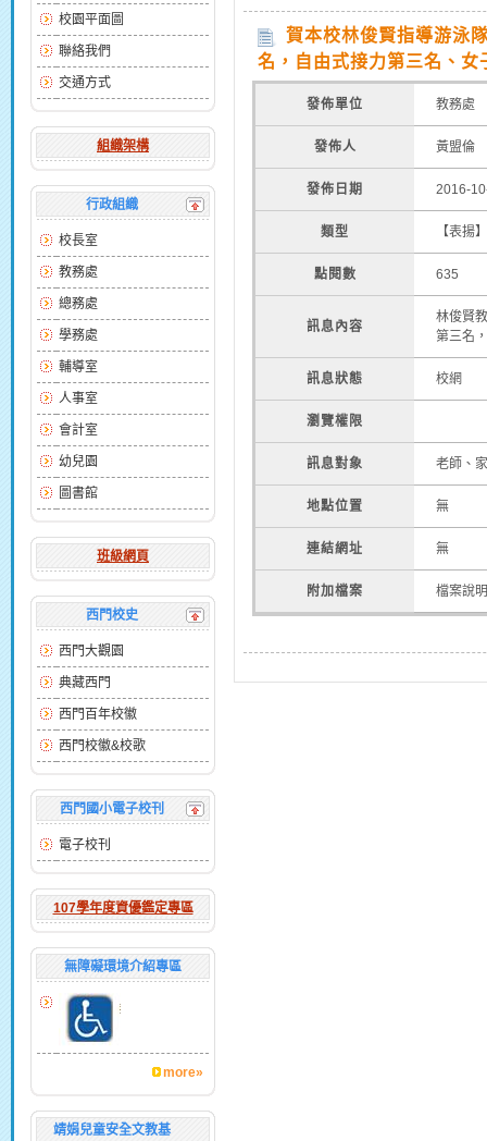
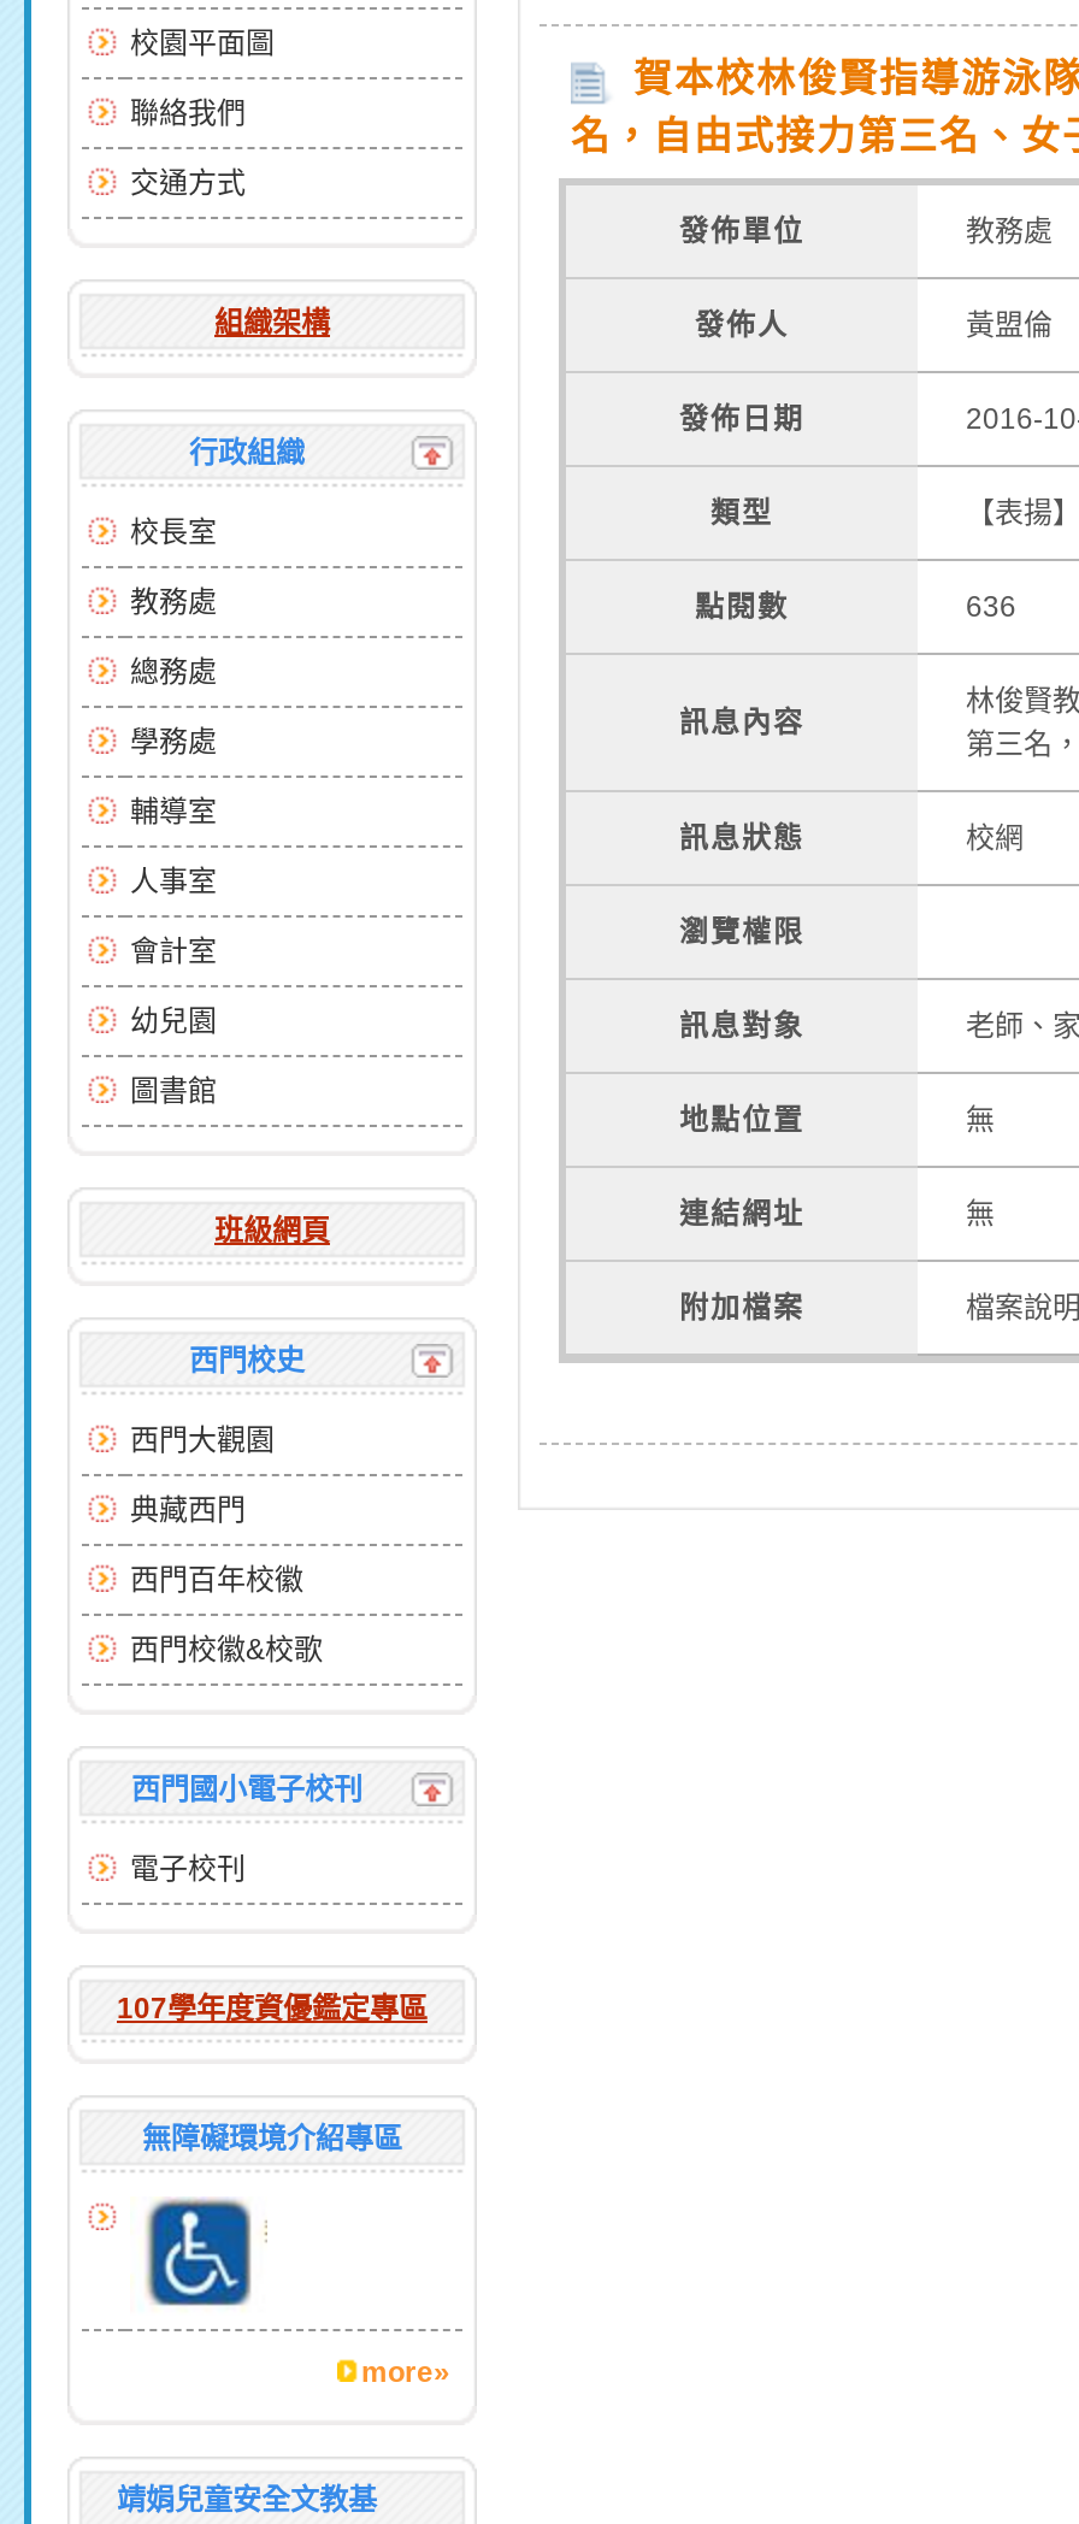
- 635
+ 636
